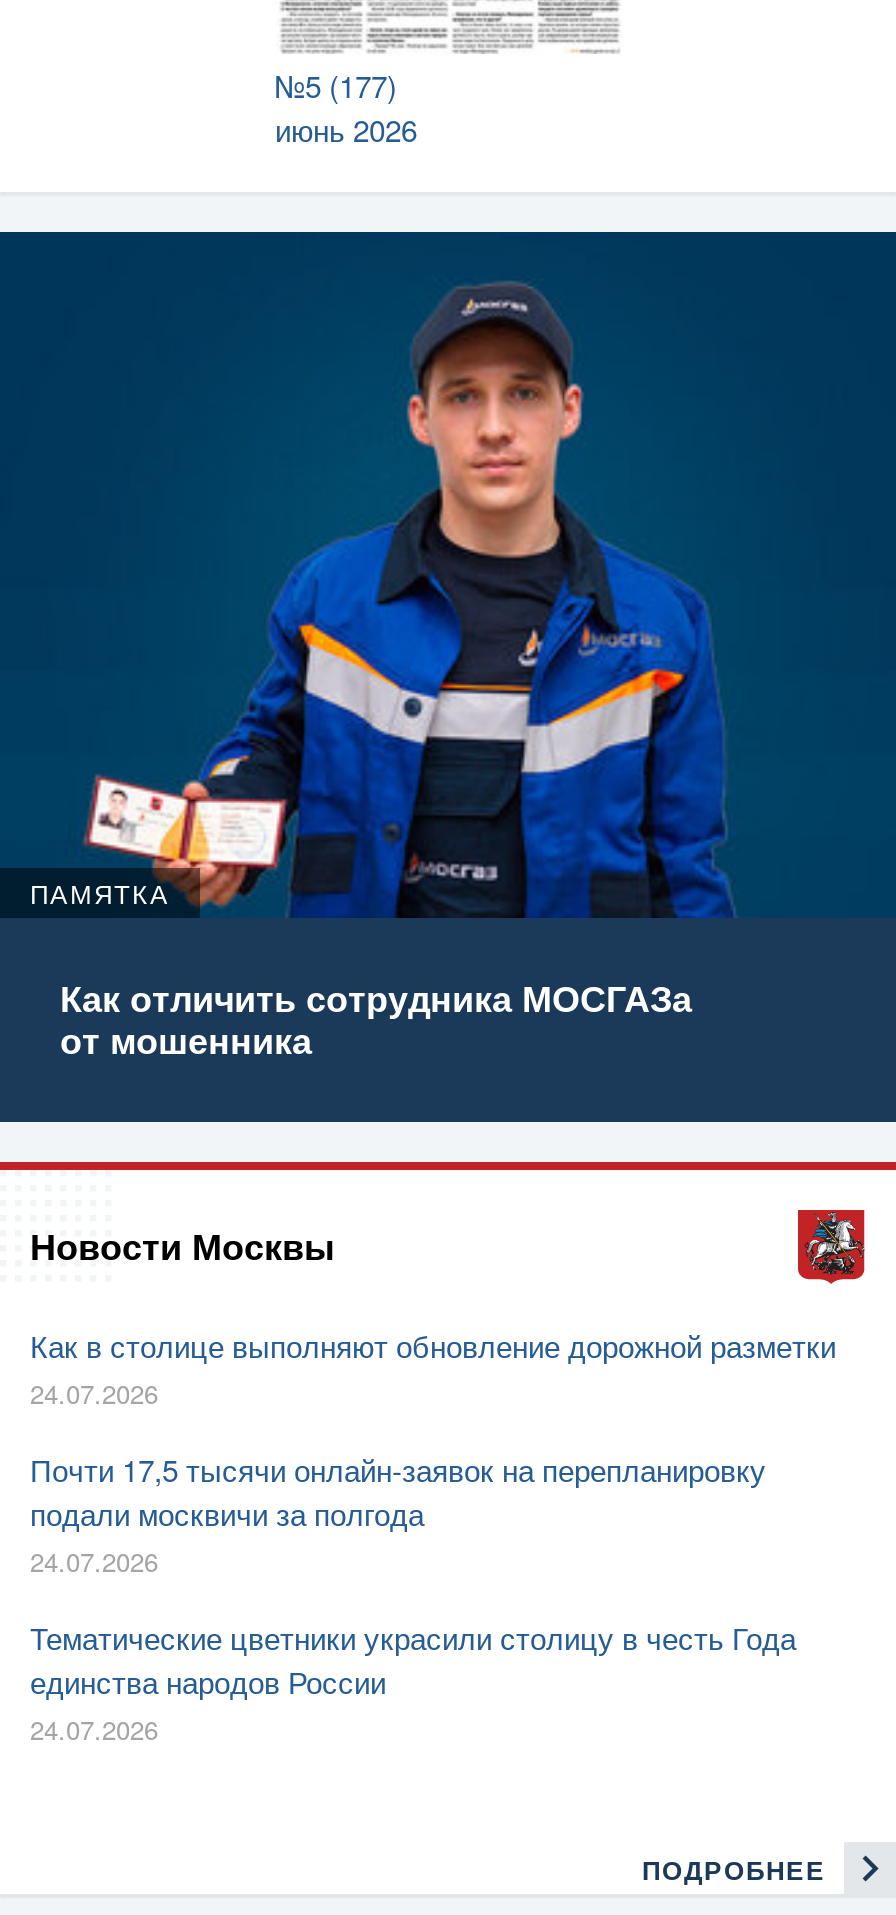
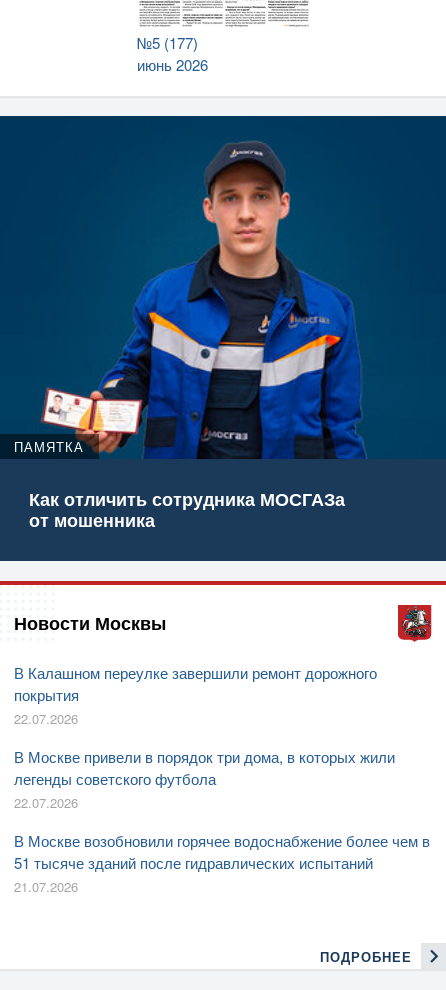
- Как в столице выполняют обновление дорожной разметки
- 24.07.2026
+ В Калашном переулке завершили ремонт дорожного
+ покрытия
+ 22.07.2026

- Почти 17,5 тысячи онлайн-заявок на перепланировку
- подали москвичи за полгода
- 24.07.2026
+ В Москве привели в порядок три дома, в которых жили
+ легенды советского футбола
+ 22.07.2026

- Тематические цветники украсили столицу в честь Года
- единства народов России
- 24.07.2026
+ В Москве возобновили горячее водоснабжение более чем в
+ 51 тысяче зданий после гидравлических испытаний
+ 21.07.2026
